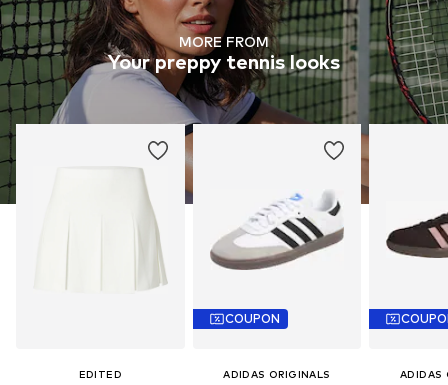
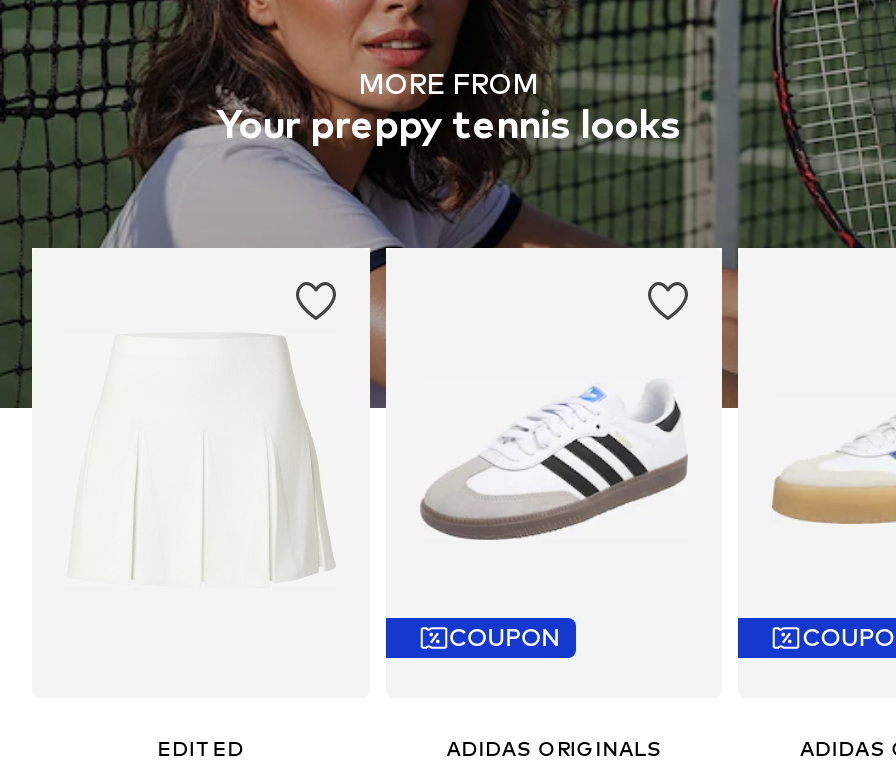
- [image]
+ [image]
